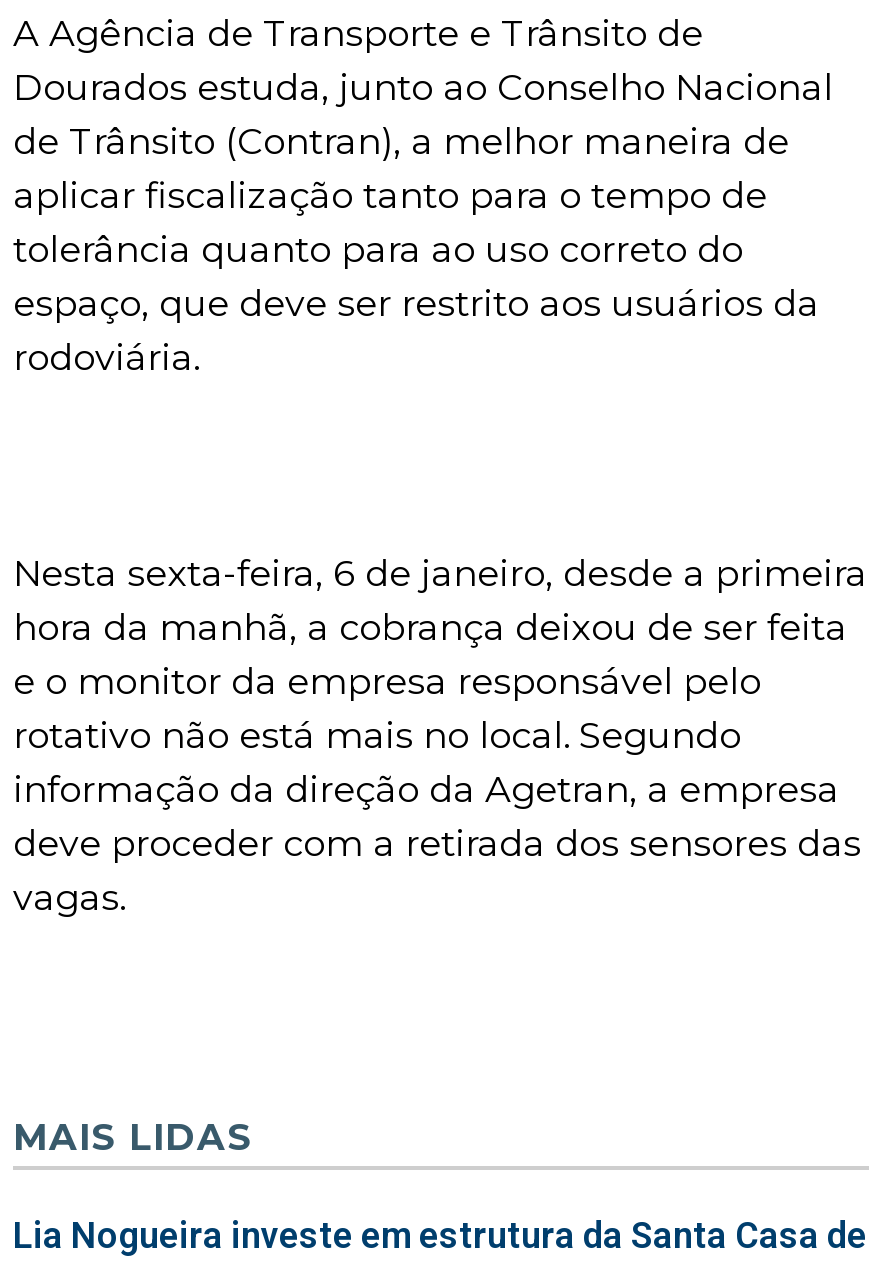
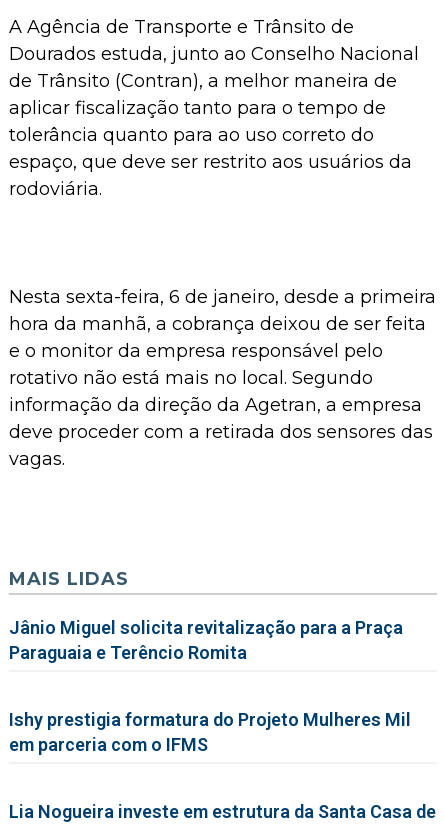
+ Jânio Miguel solicita revitalização para a Praça
+ Paraguaia e Terêncio Romita
+ Ishy prestigia formatura do Projeto Mulheres Mil
+ em parceria com o IFMS
